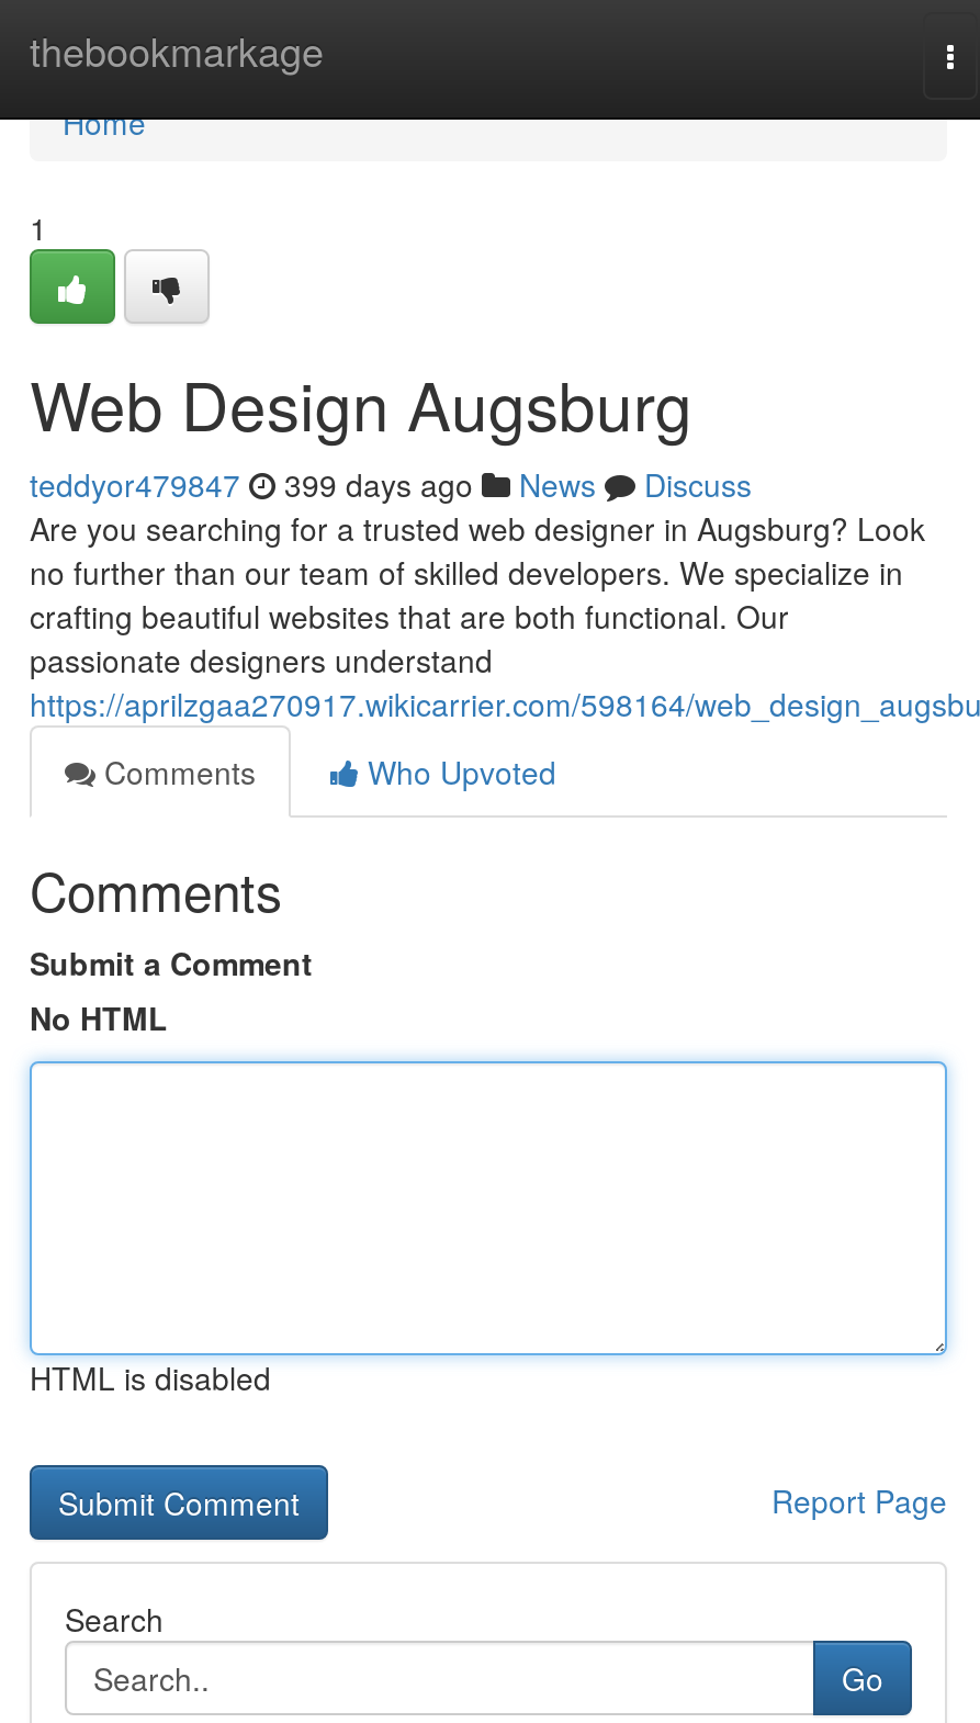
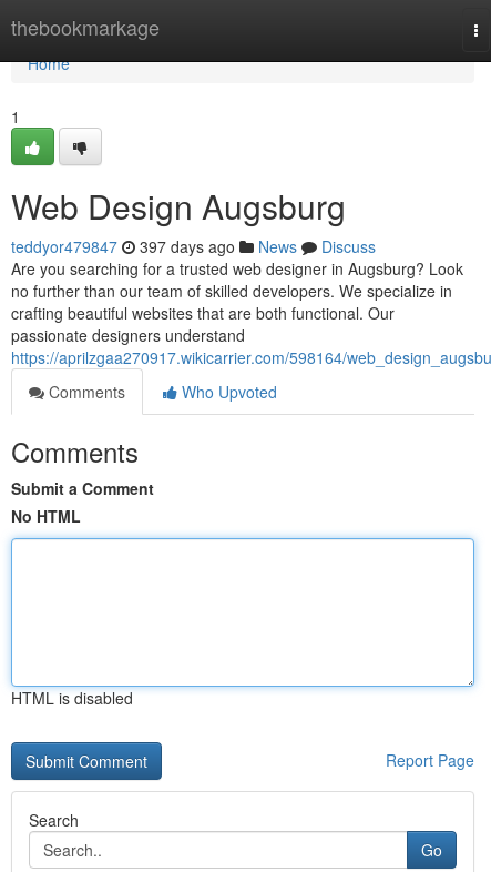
- teddyor479847 399 days ago News Discuss
+ teddyor479847 397 days ago News Discuss
